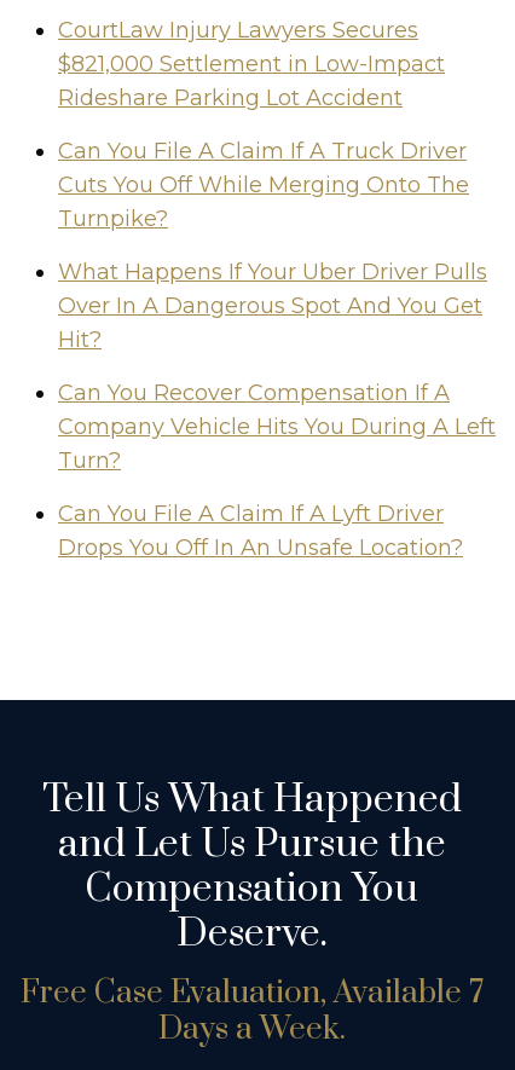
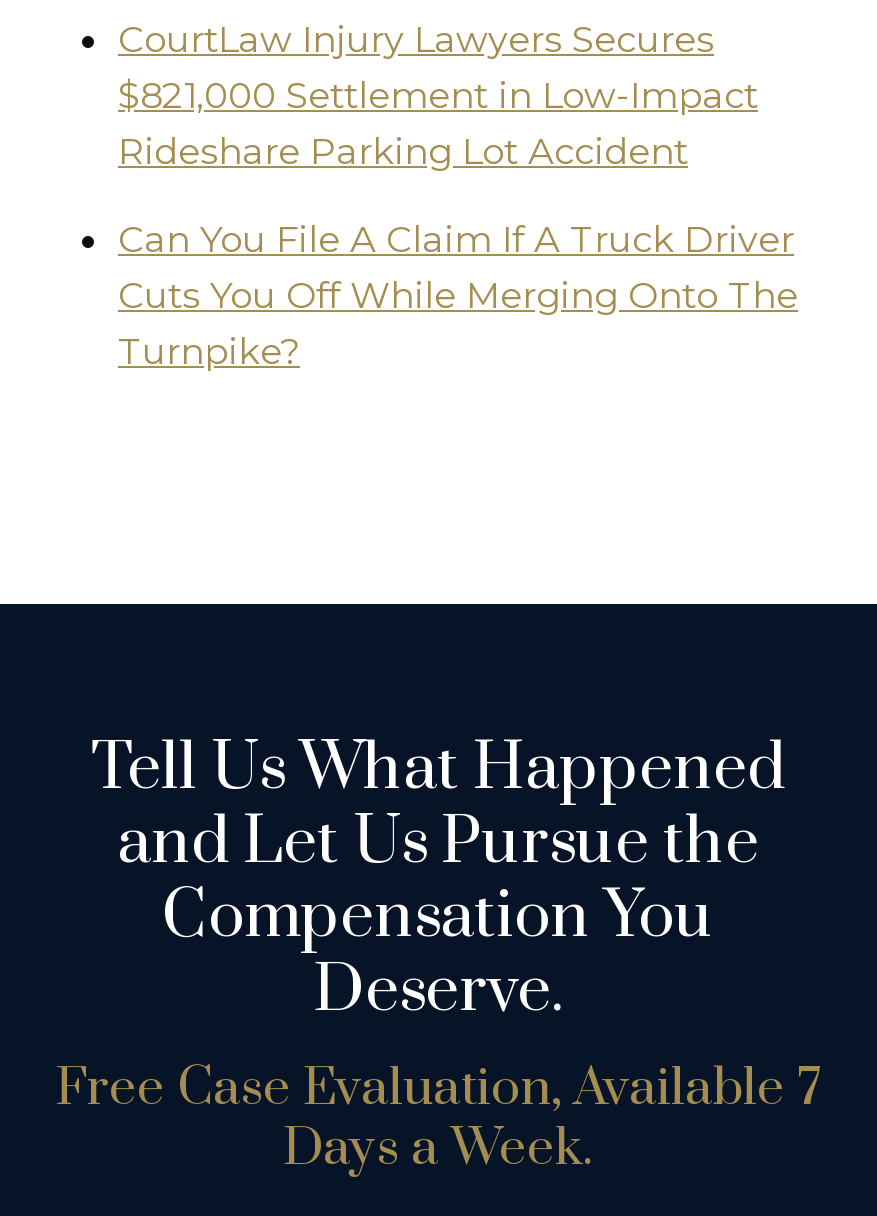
- What Happens If Your Uber Driver Pulls
- Over In A Dangerous Spot And You Get
- Hit?
- Can You Recover Compensation If A
- Company Vehicle Hits You During A Left
- Turn?
- Can You File A Claim If A Lyft Driver
- Drops You Off In An Unsafe Location?
